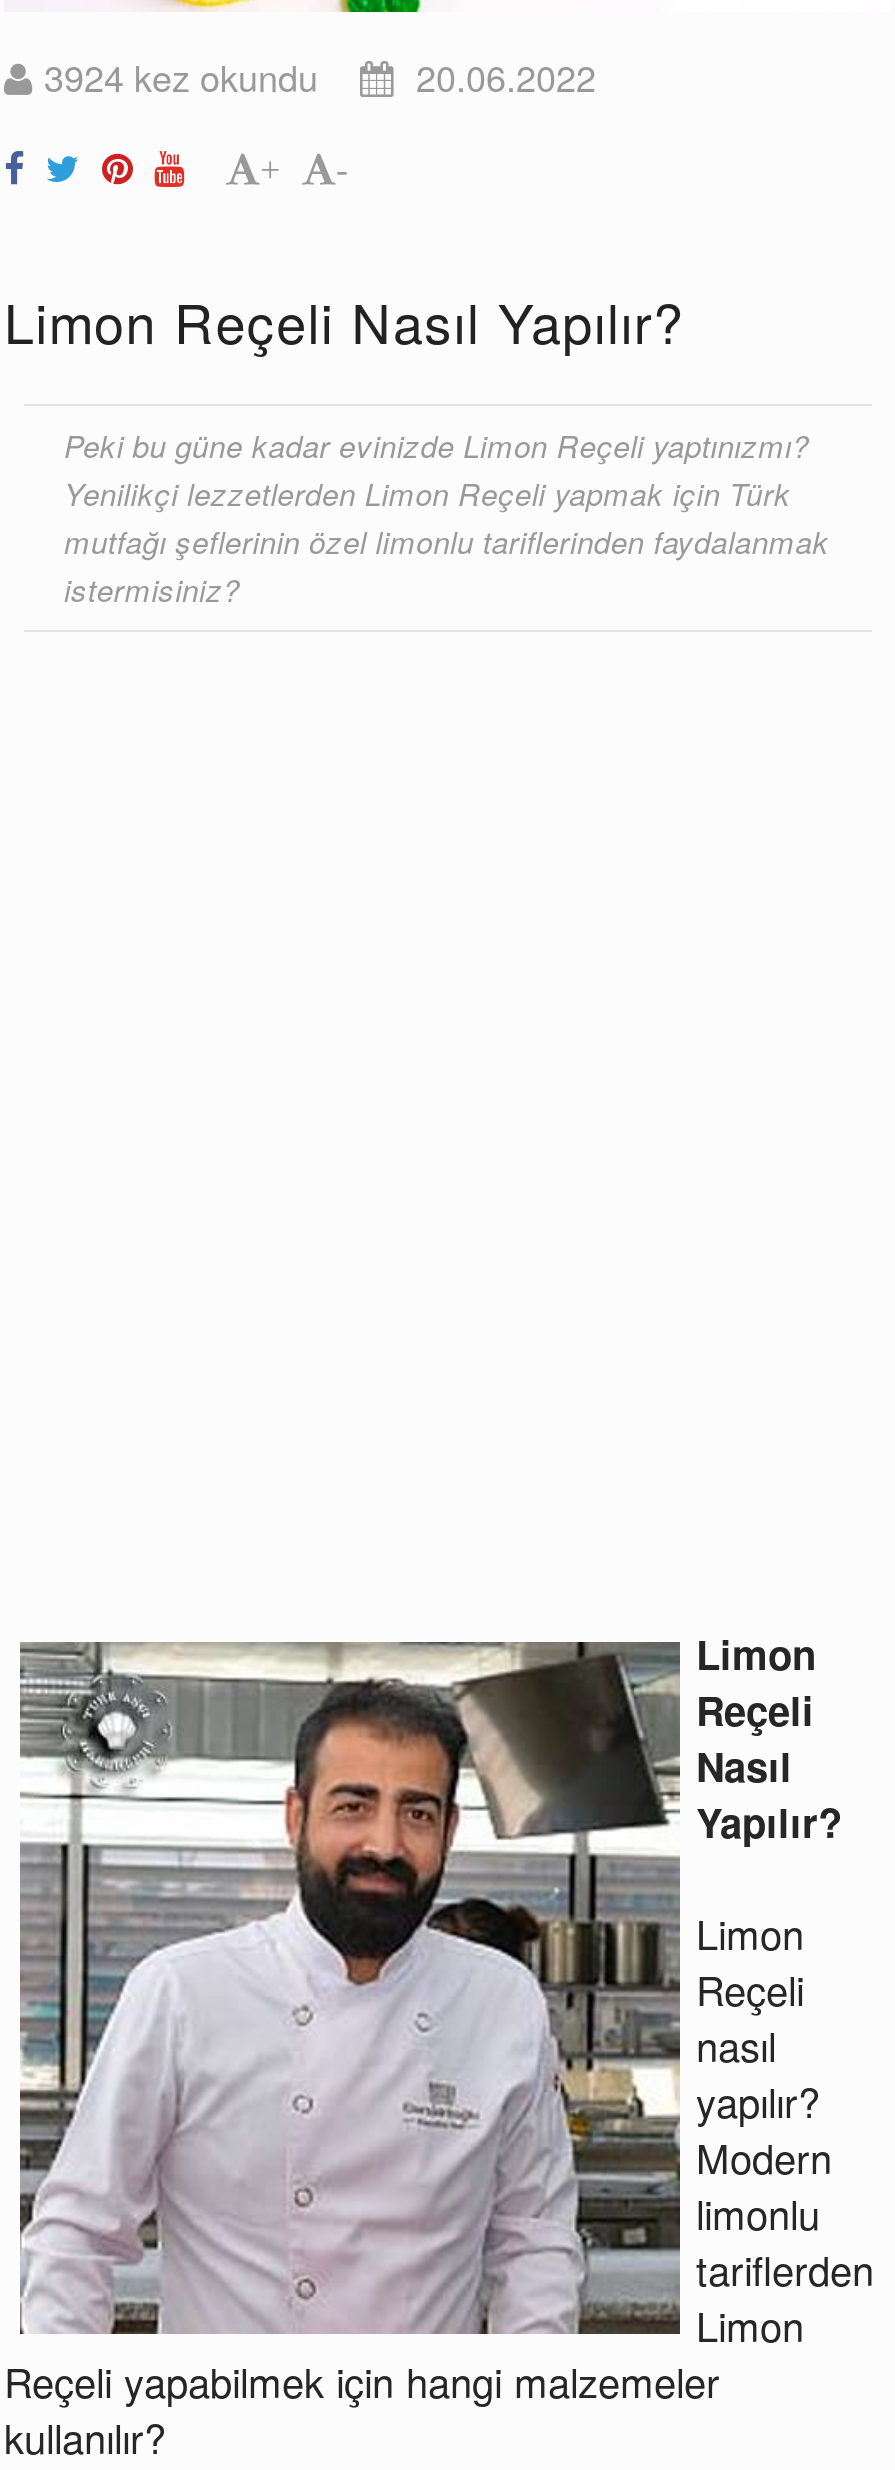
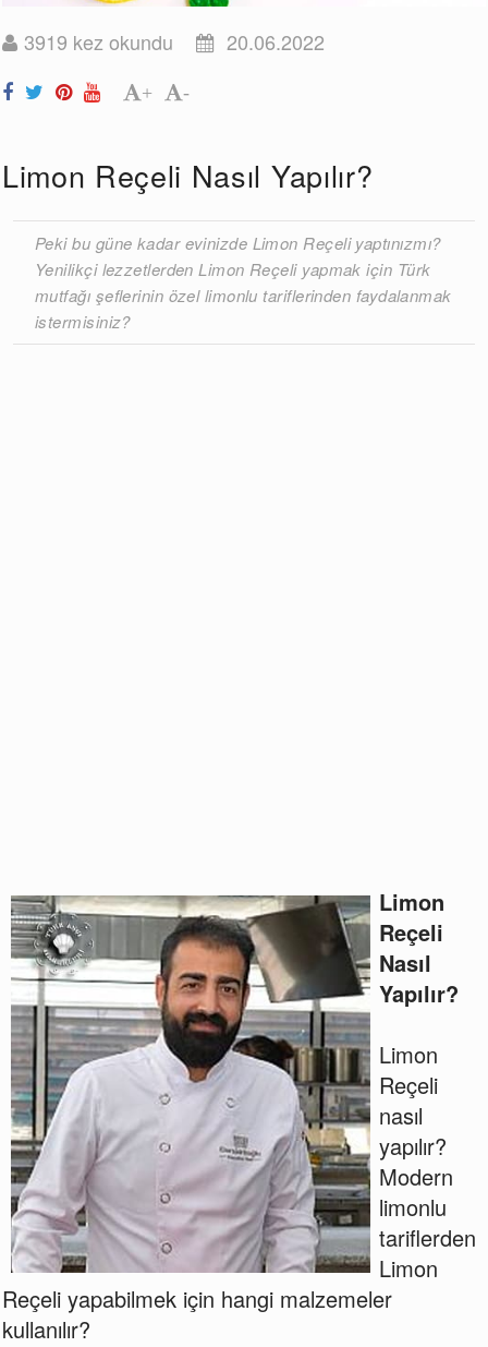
- 3924 kez okundu 20.06.2022
+ 3919 kez okundu 20.06.2022
